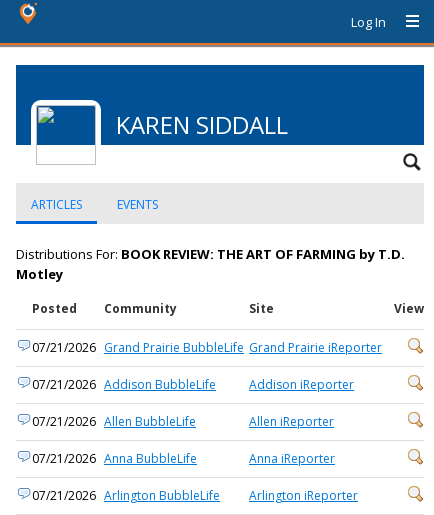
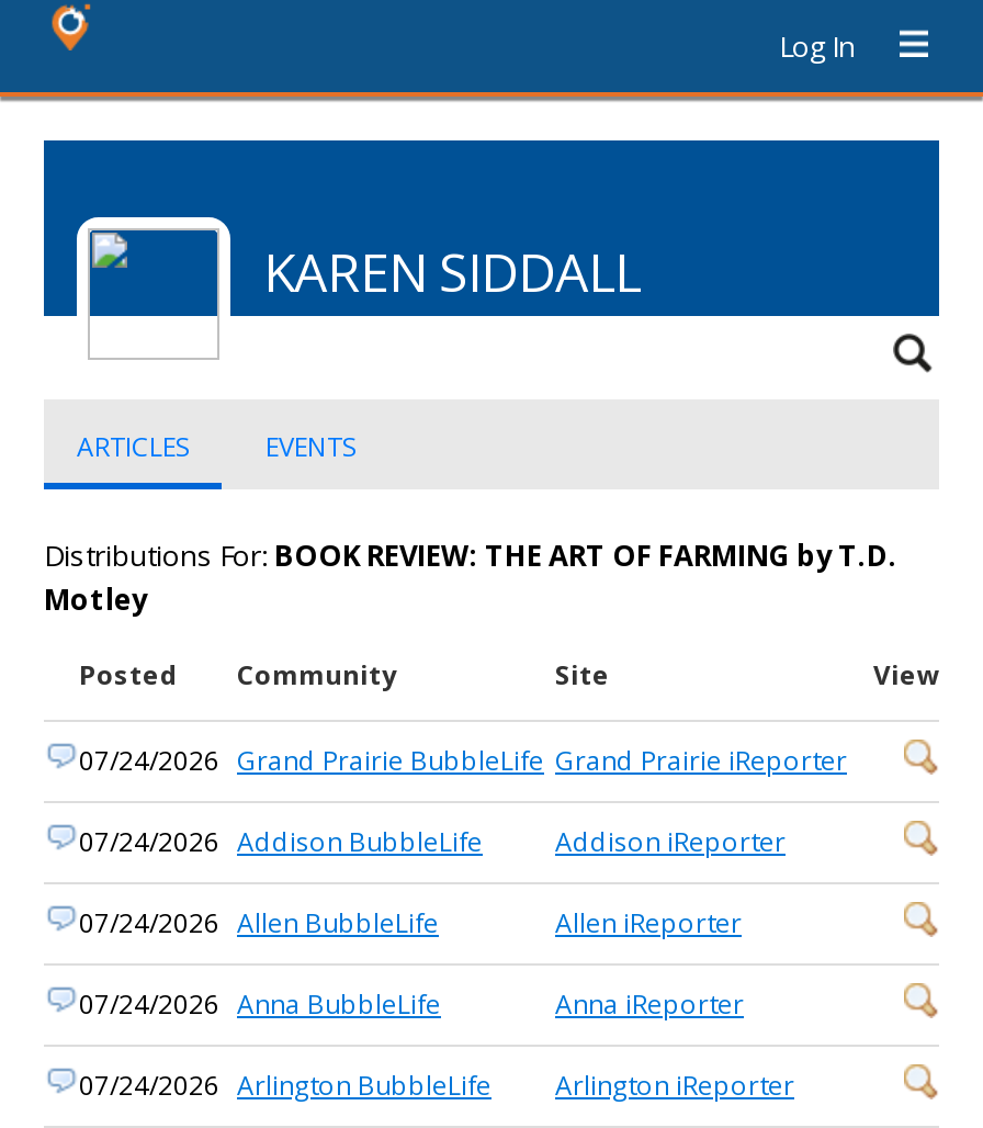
- 07/21/2026 Grand Prairie BubbleLife Grand Prairie iReporter
+ 07/24/2026 Grand Prairie BubbleLife Grand Prairie iReporter

- 07/21/2026 Addison BubbleLife
+ 07/24/2026 Addison BubbleLife

- 07/21/2026 Allen BubbleLife
+ 07/24/2026 Allen BubbleLife

- 07/21/2026 Anna BubbleLife
+ 07/24/2026 Anna BubbleLife

- 07/21/2026 Arlington BubbleLife
+ 07/24/2026 Arlington BubbleLife
